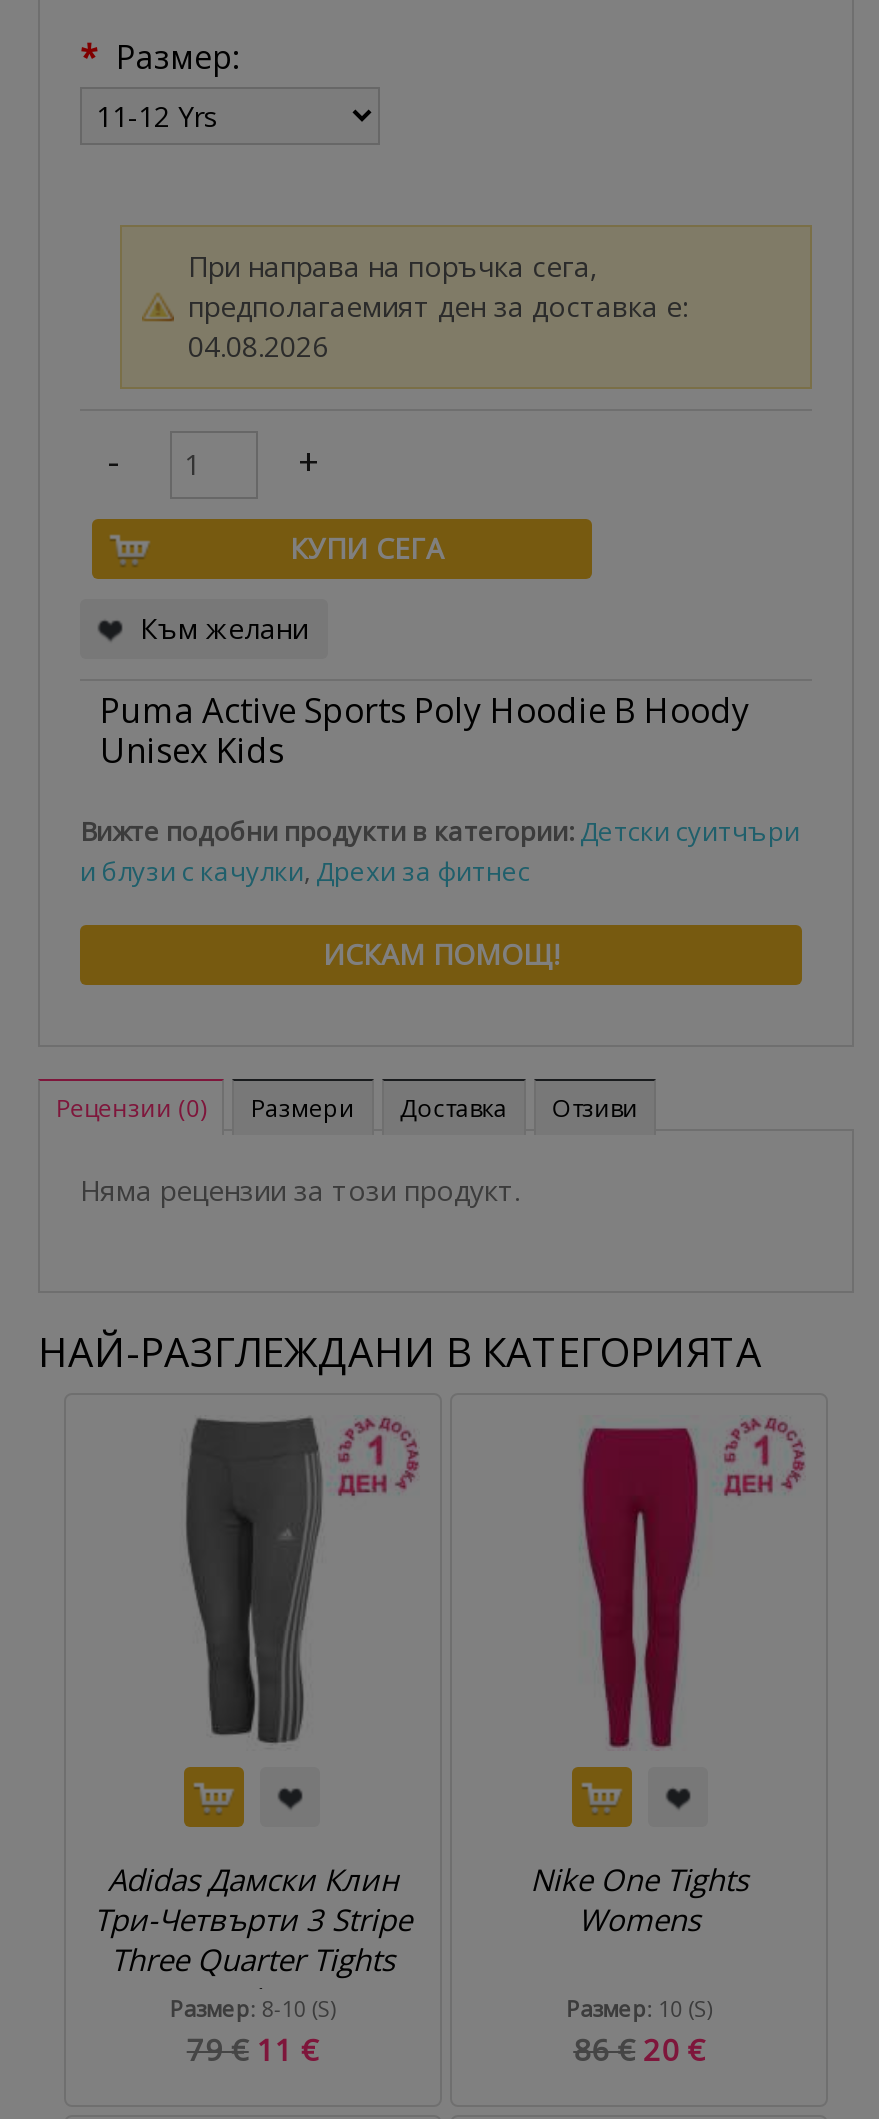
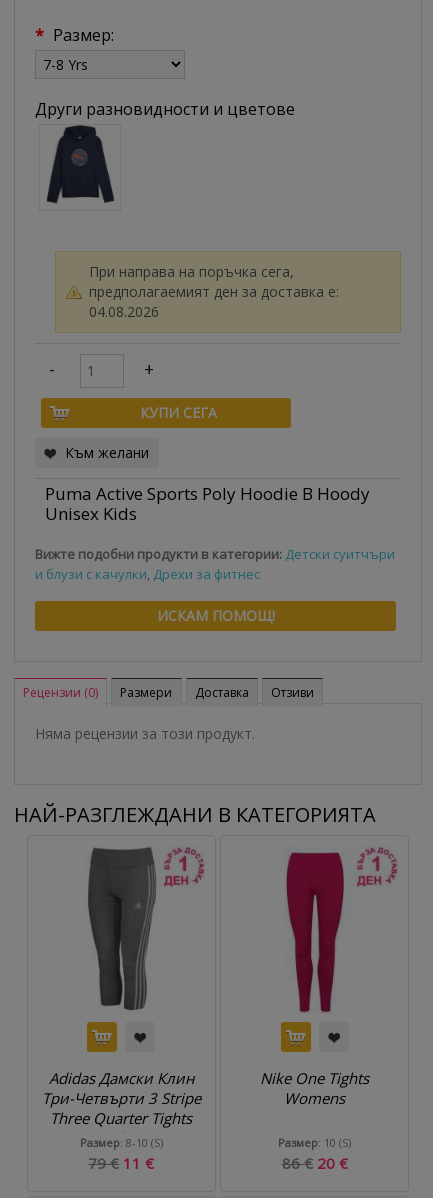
+ Други разновидности и цветове

+ [image]
